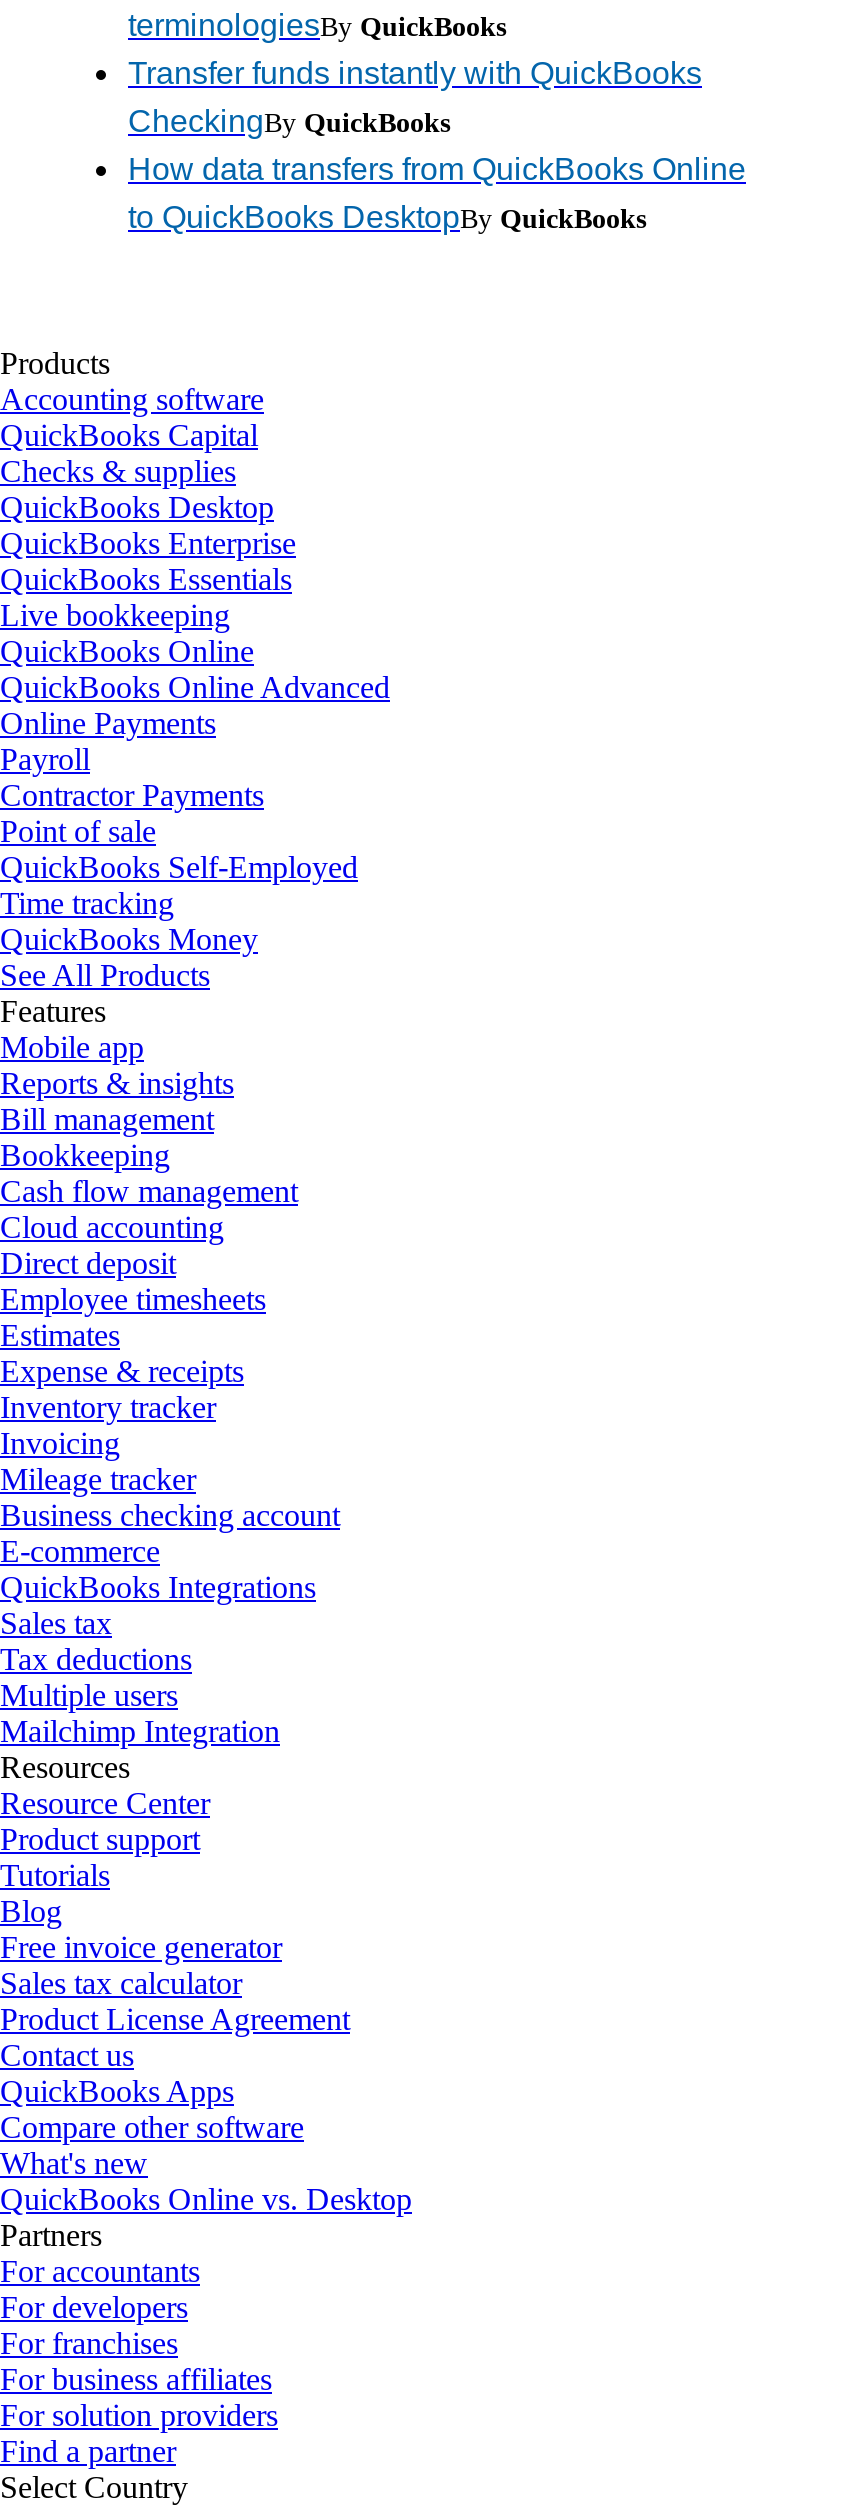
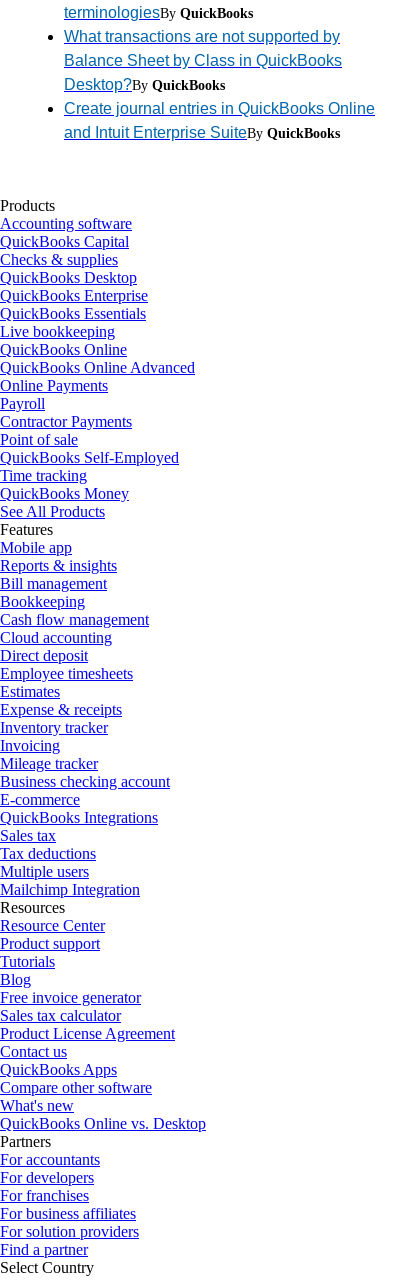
- Transfer funds instantly with QuickBooks
- CheckingBy QuickBooks
- How data transfers from QuickBooks Online
- to QuickBooks DesktopBy QuickBooks
+ What transactions are not supported by
+ Balance Sheet by Class in QuickBooks
+ Desktop?By QuickBooks
+ Create journal entries in QuickBooks Online
+ and Intuit Enterprise SuiteBy QuickBooks
